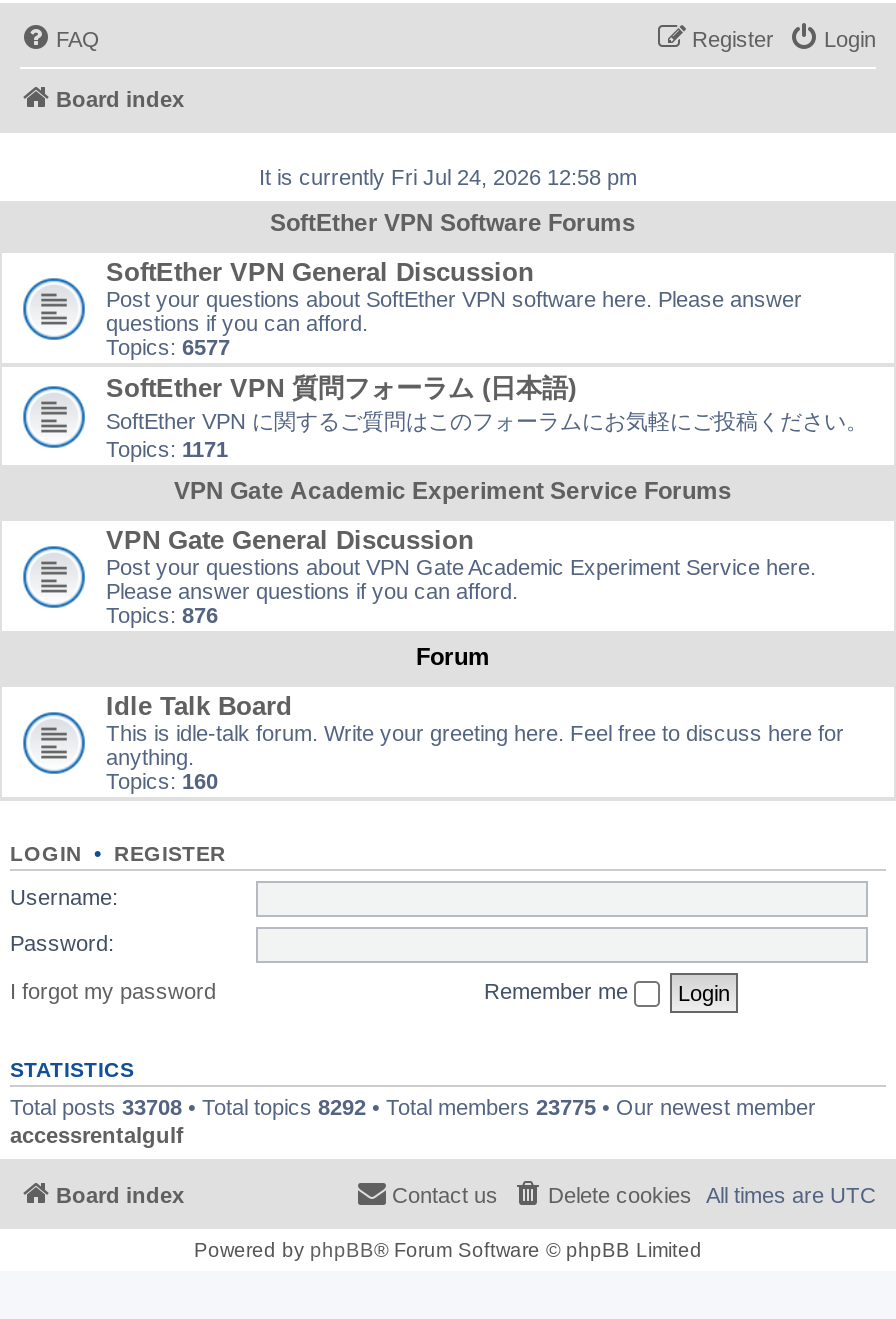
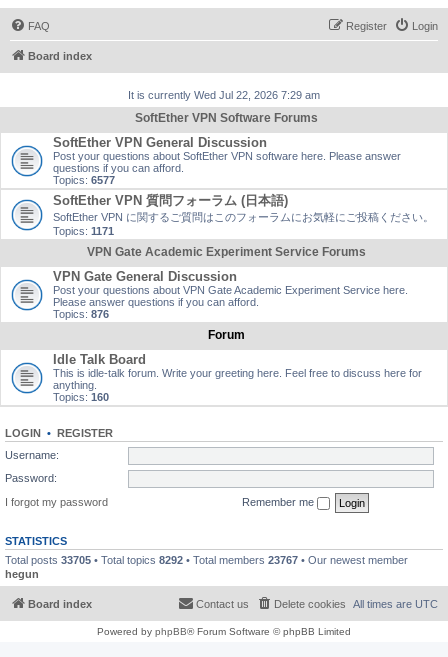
- It is currently Fri Jul 24, 2026 12:58 pm
+ It is currently Wed Jul 22, 2026 7:29 am

- Total posts 33708 • Total topics 8292 • Total members 23775 • Our newest member
- accessrentalgulf
+ Total posts 33705 • Total topics 8292 • Total members 23767 • Our newest member
+ hegun
